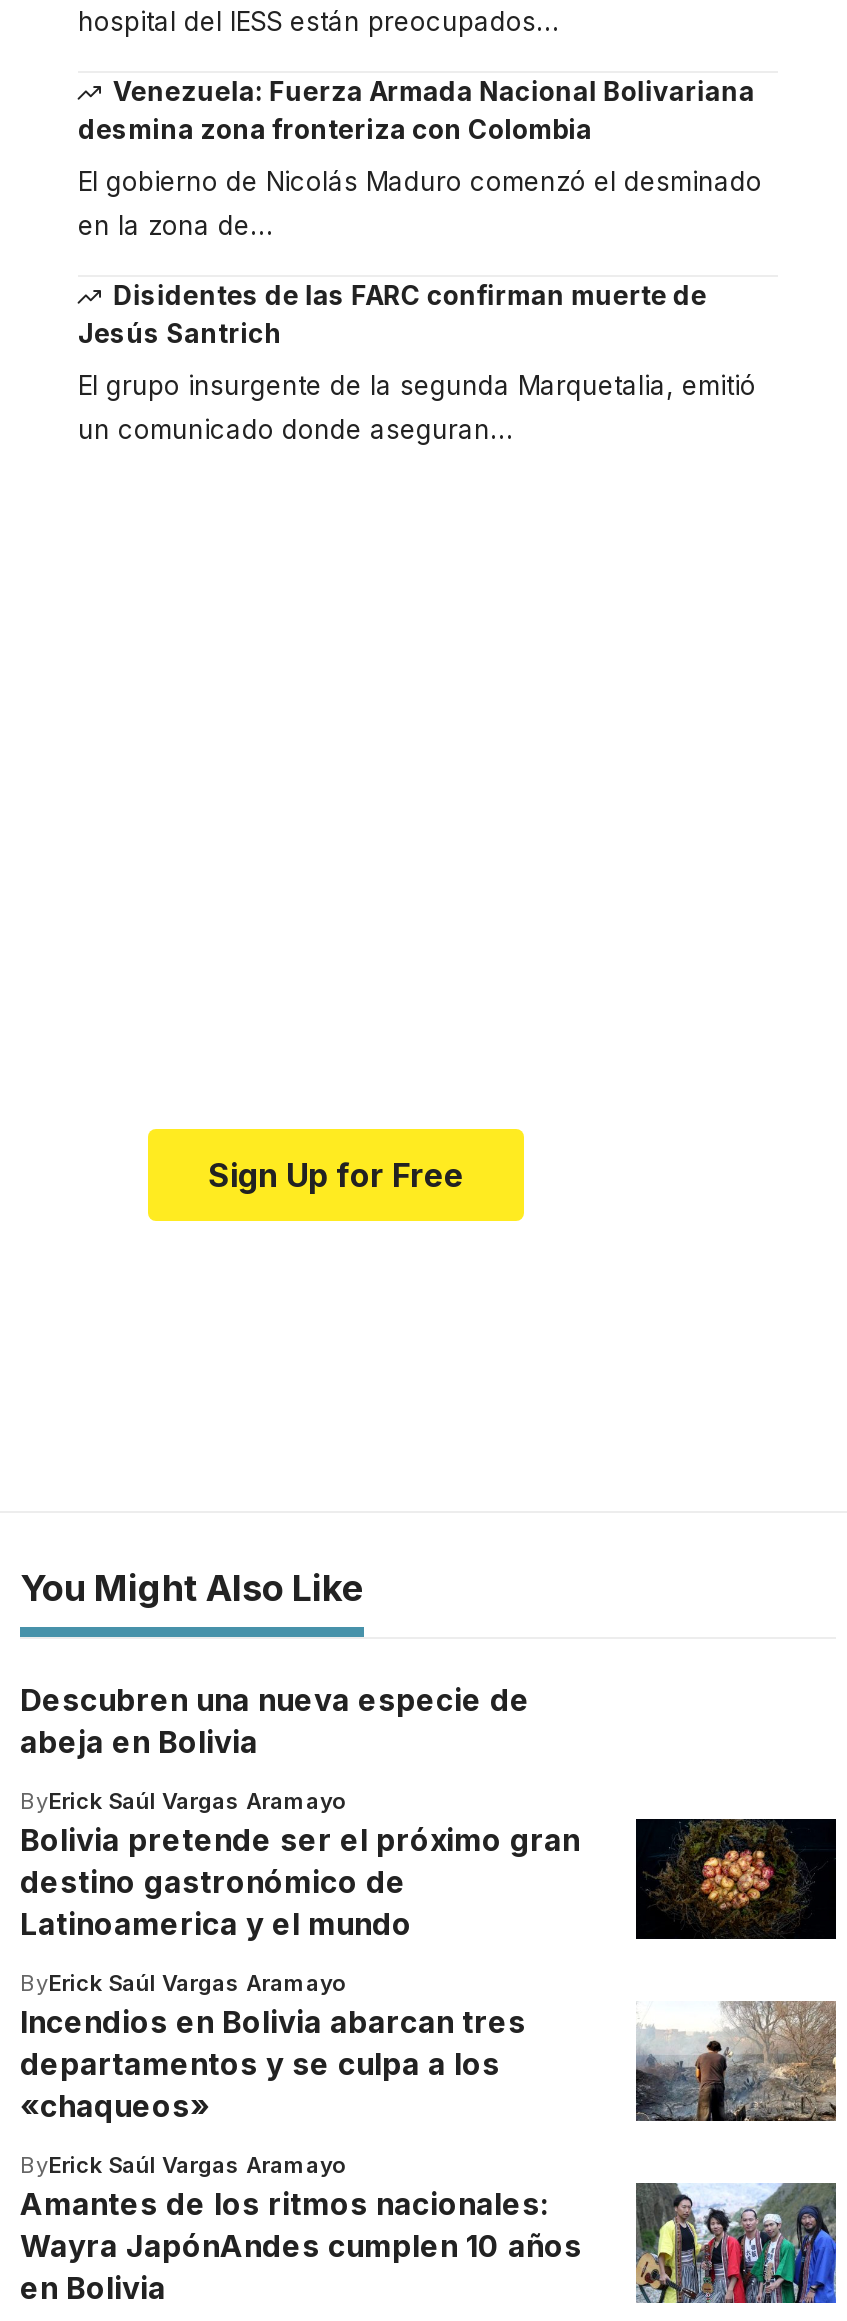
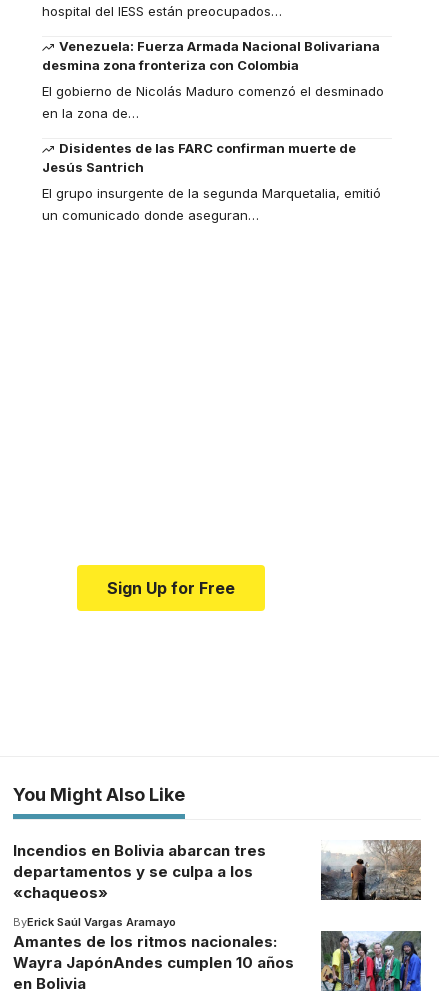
- [image]
- Descubren una nueva especie de
- abeja en Bolivia
- ByErick Saúl Vargas Aramayo
- Bolivia pretende ser el próximo gran
- destino gastronómico de
- Latinoamerica y el mundo
- ByErick Saúl Vargas Aramayo
